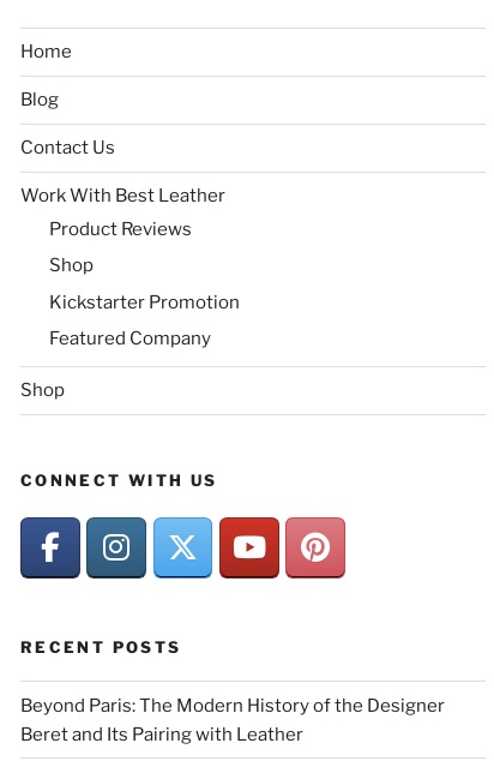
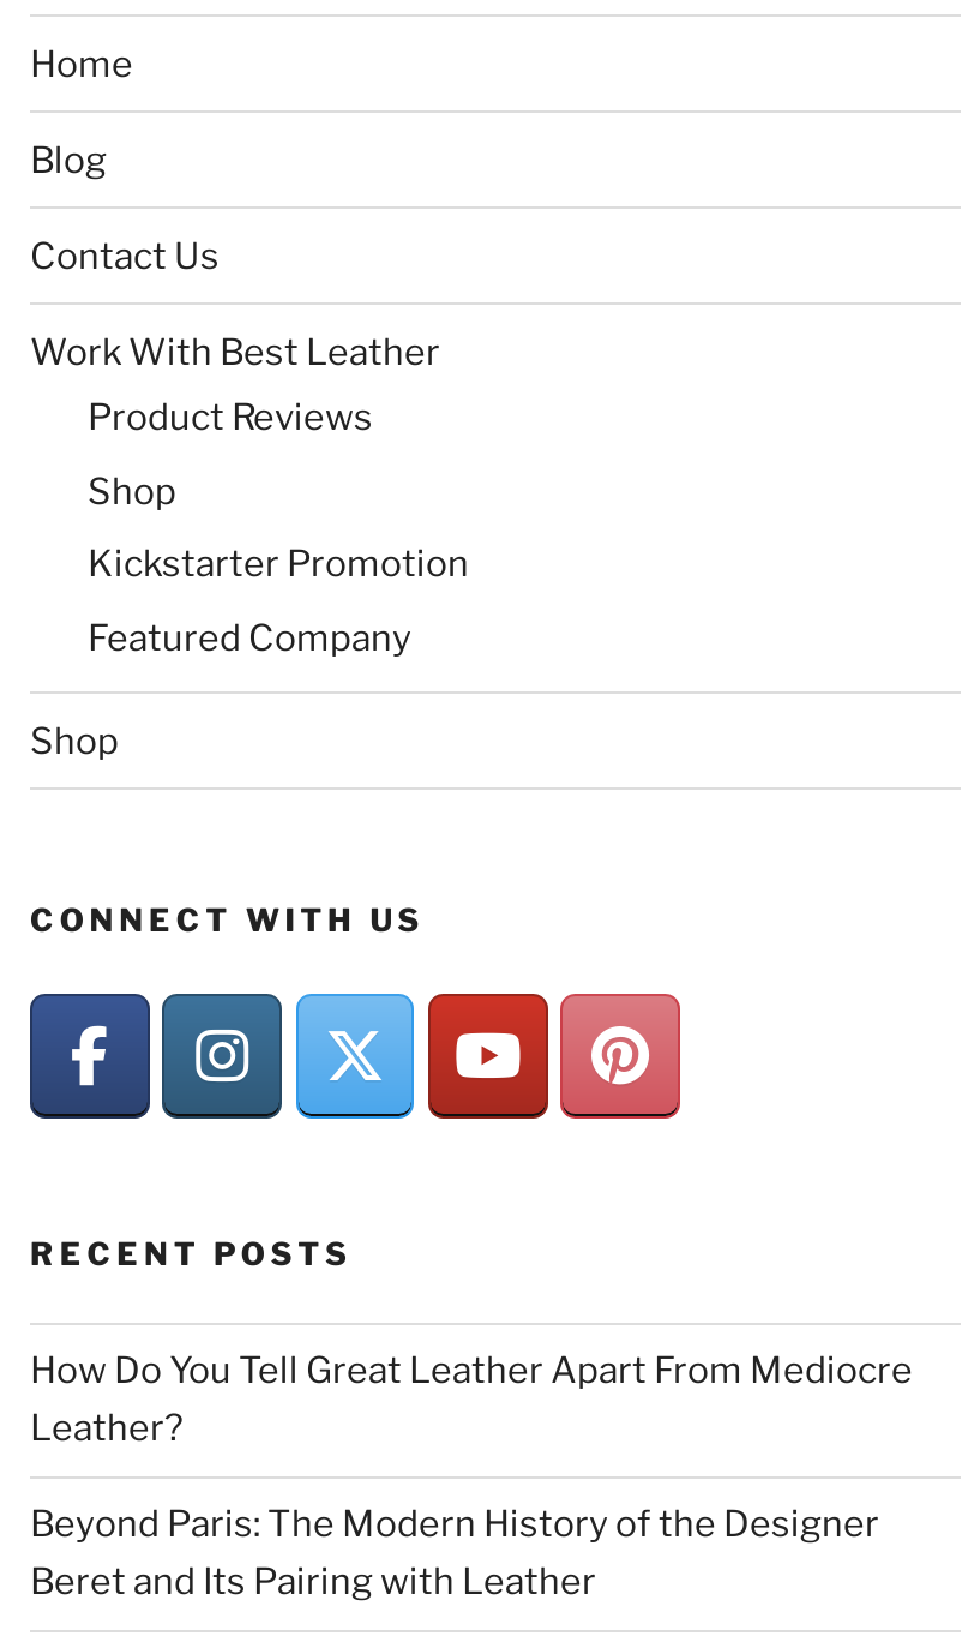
+ How Do You Tell Great Leather Apart From Mediocre
+ Leather?
